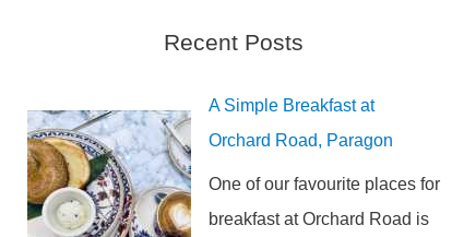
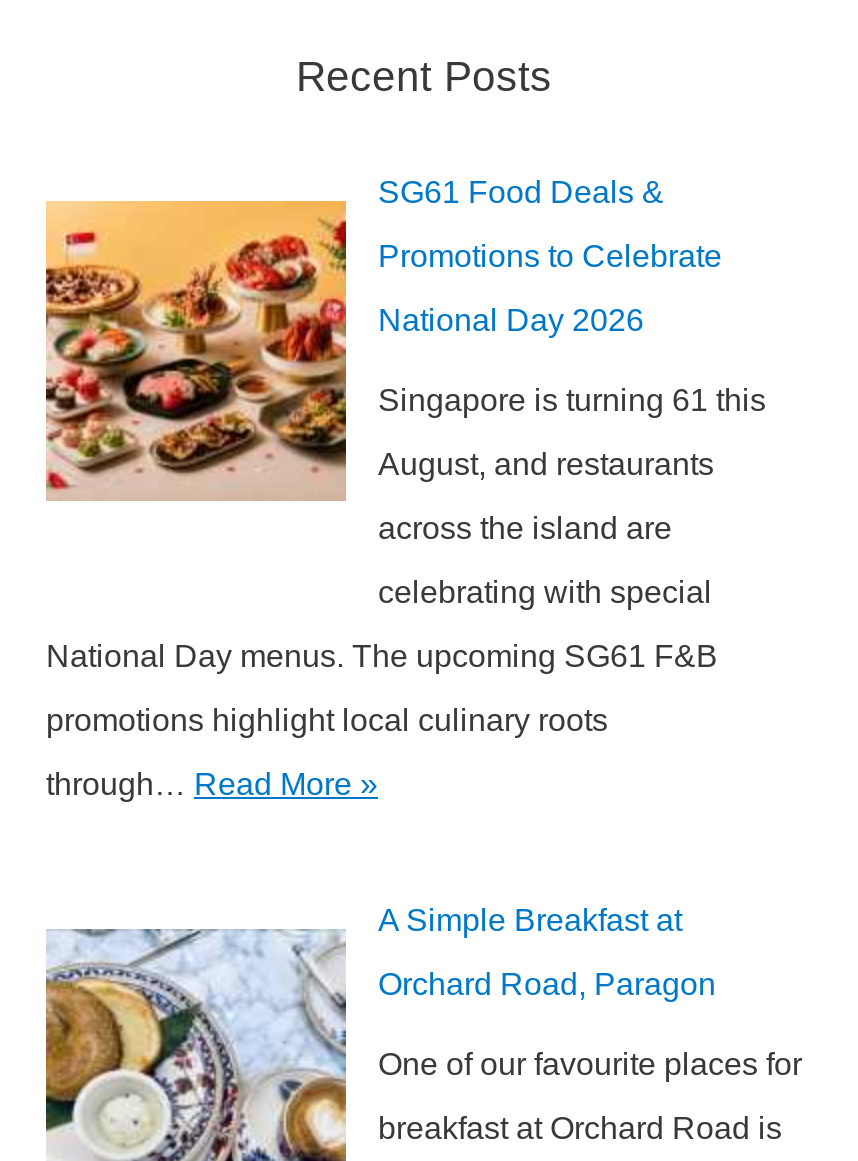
+ [image]
+ SG61 Food Deals &
+ Promotions to Celebrate
+ National Day 2026
+ Singapore is turning 61 this
+ August, and restaurants
+ across the island are
+ celebrating with special
+ National Day menus. The upcoming SG61 F&B
+ promotions highlight local culinary roots
+ through… Read More »
